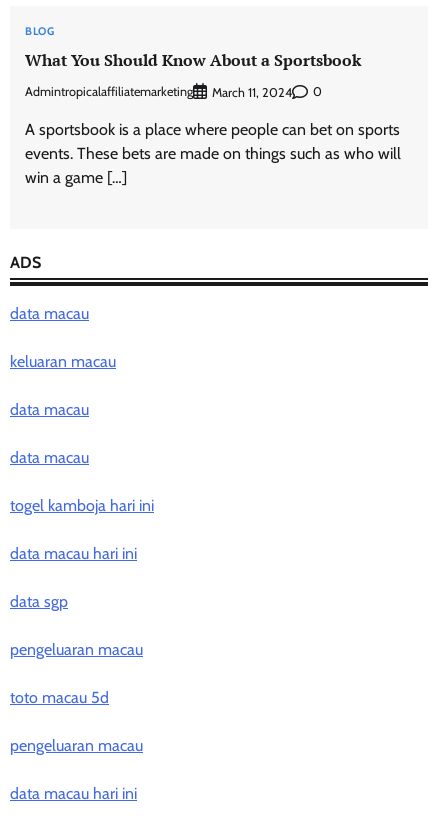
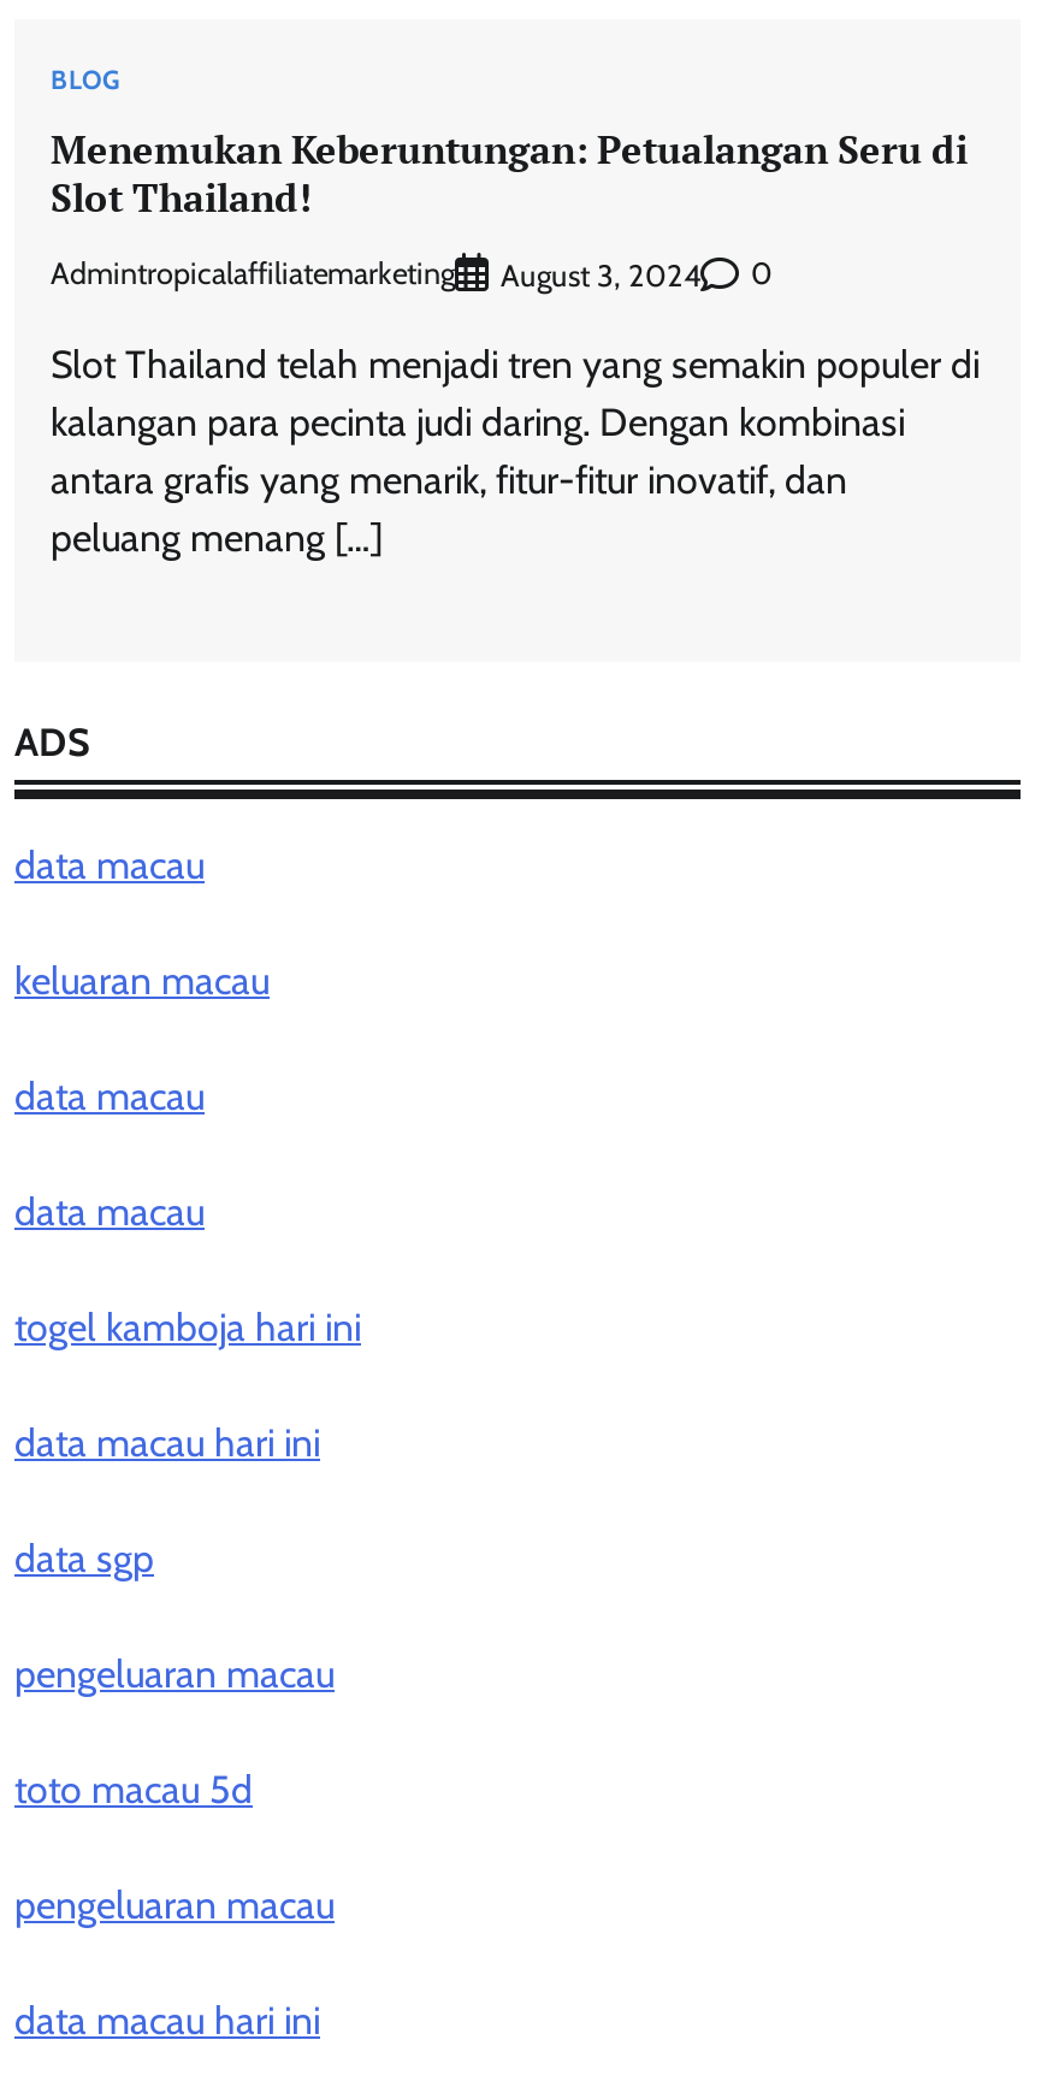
- What You Should Know About a Sportsbook
+ Menemukan Keberuntungan: Petualangan Seru di
+ Slot Thailand!

- March 11, 2024
+ August 3, 2024

- A sportsbook is a place where people can bet on sports
- events. These bets are made on things such as who will
- win a game […]
+ Slot Thailand telah menjadi tren yang semakin populer di
+ kalangan para pecinta judi daring. Dengan kombinasi
+ antara grafis yang menarik, fitur-fitur inovatif, dan
+ peluang menang […]
